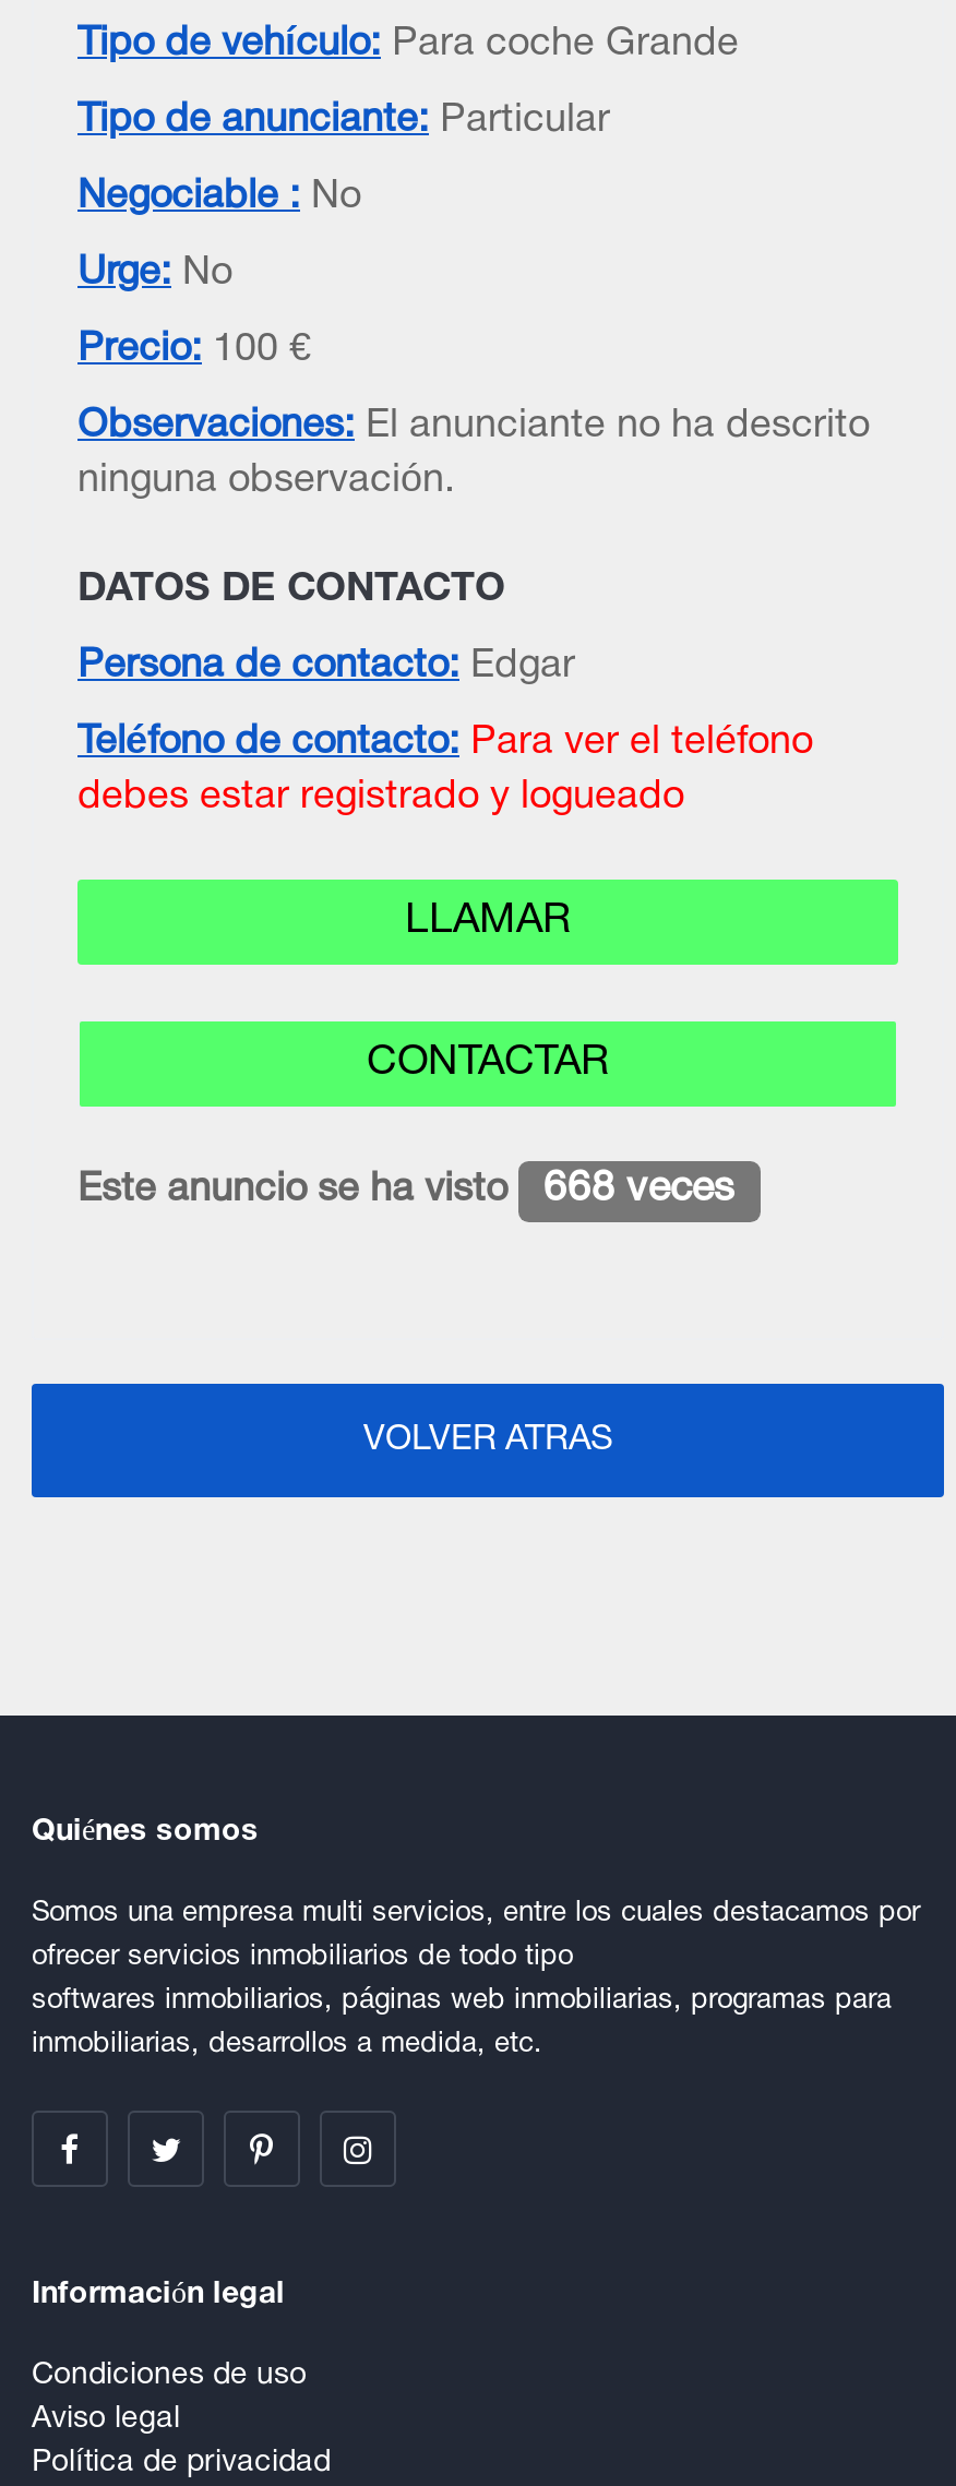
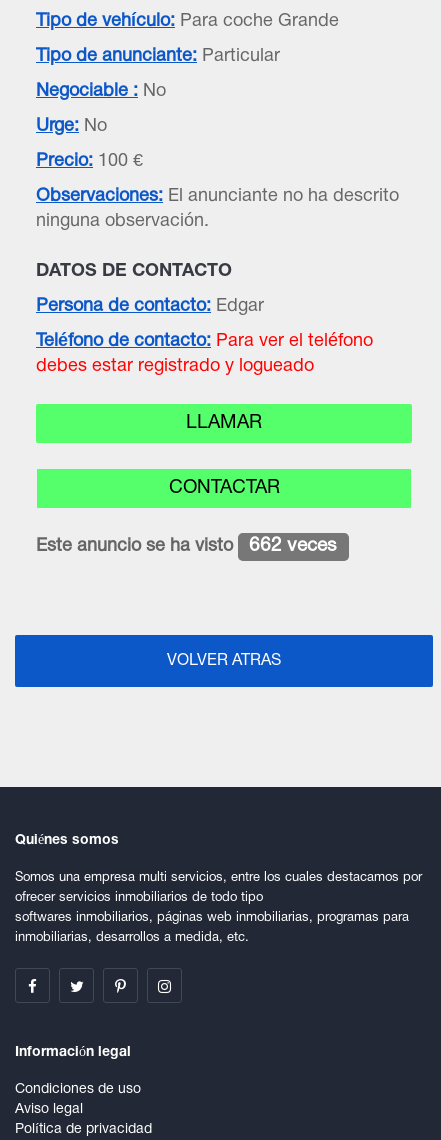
- Este anuncio se ha visto 668 veces
+ Este anuncio se ha visto 662 veces
